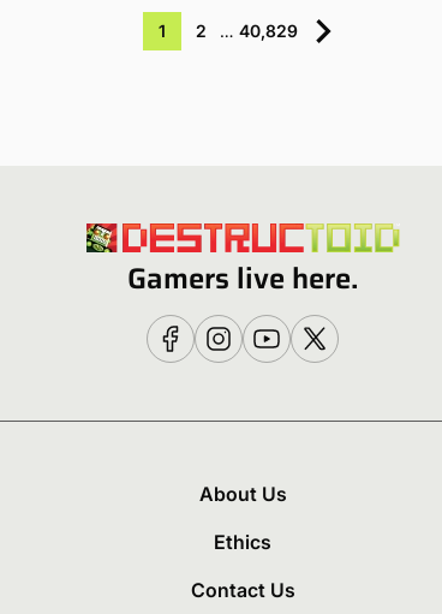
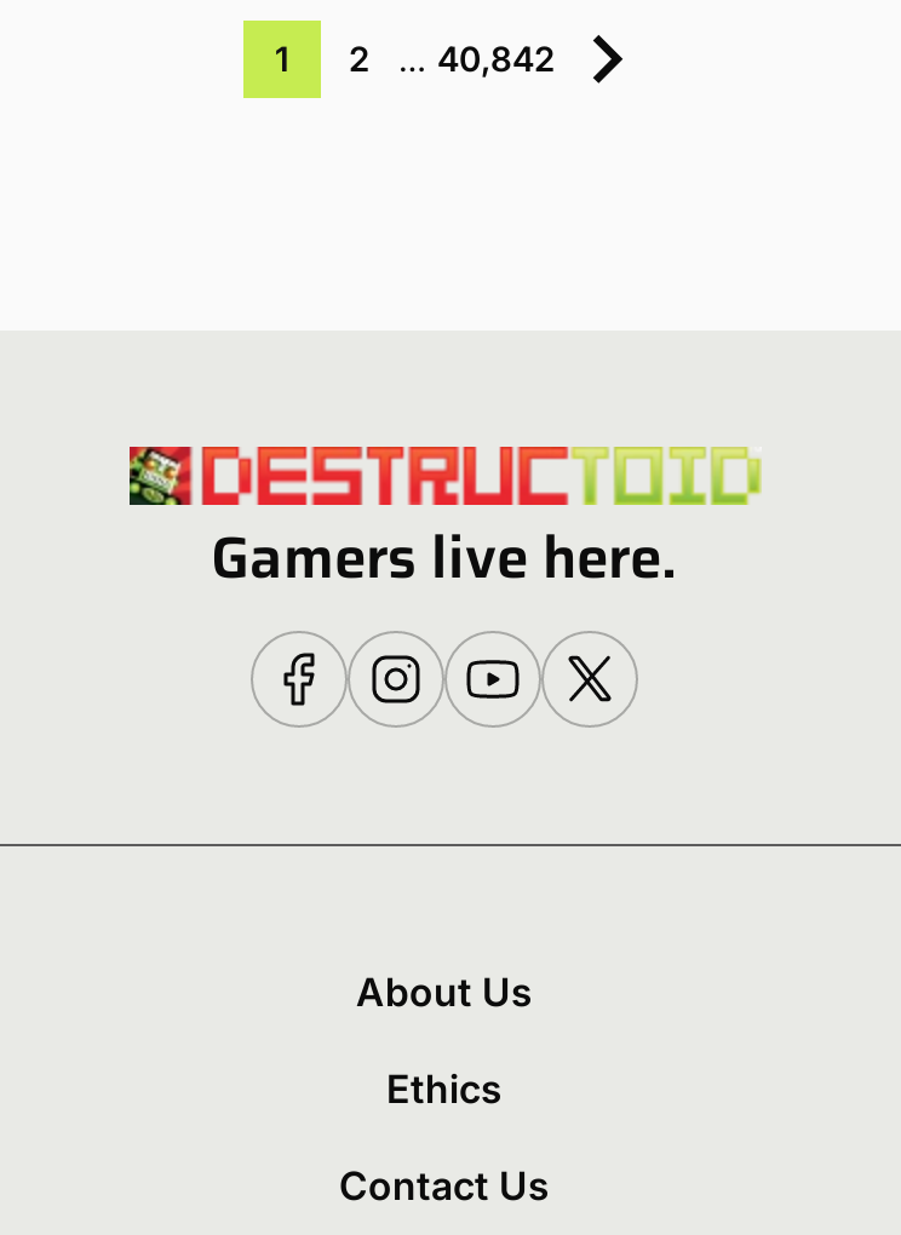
- 1 2 … 40,829
+ 1 2 … 40,842
